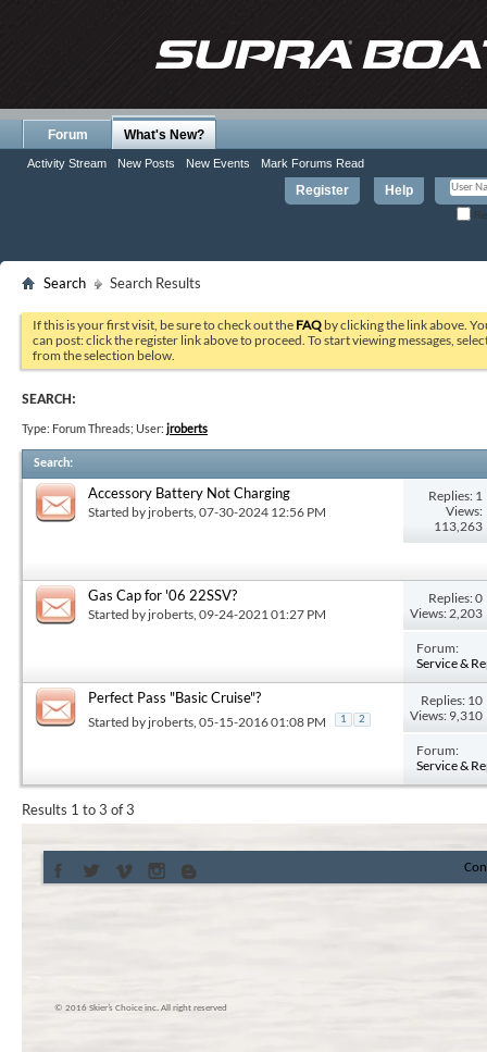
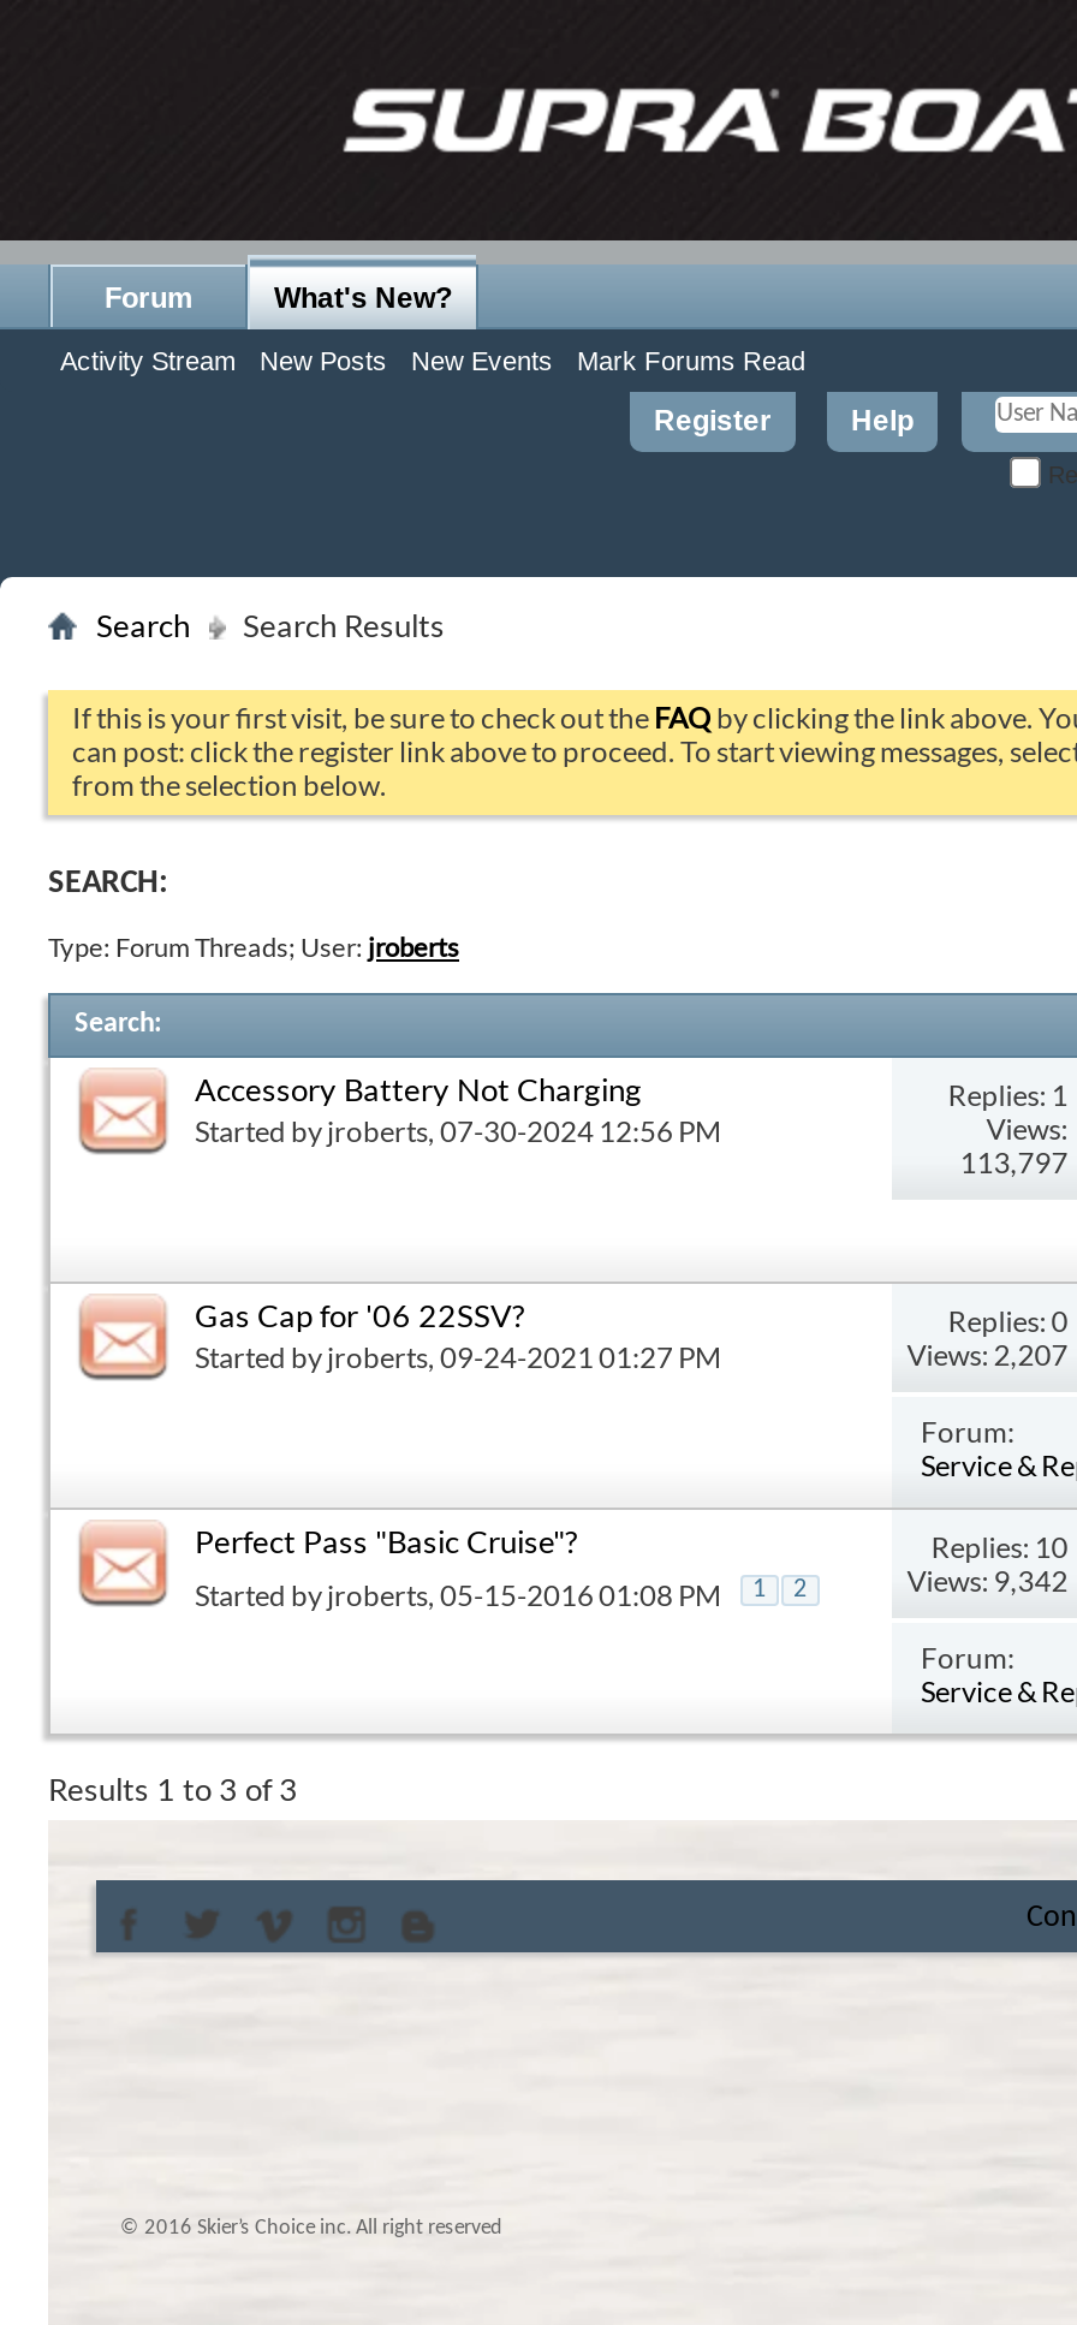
- 113,263
+ 113,797

- Views: 2,203
+ Views: 2,207

- Views: 9,310
+ Views: 9,342
